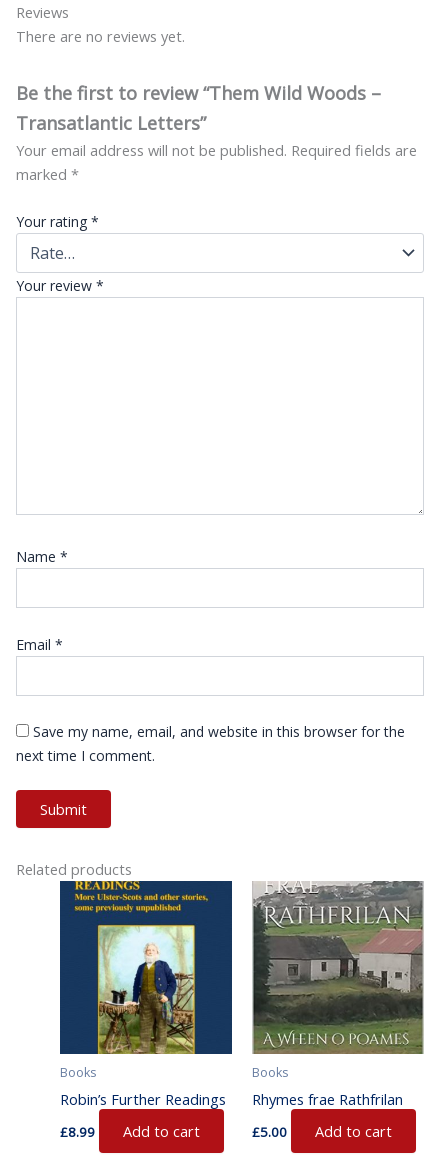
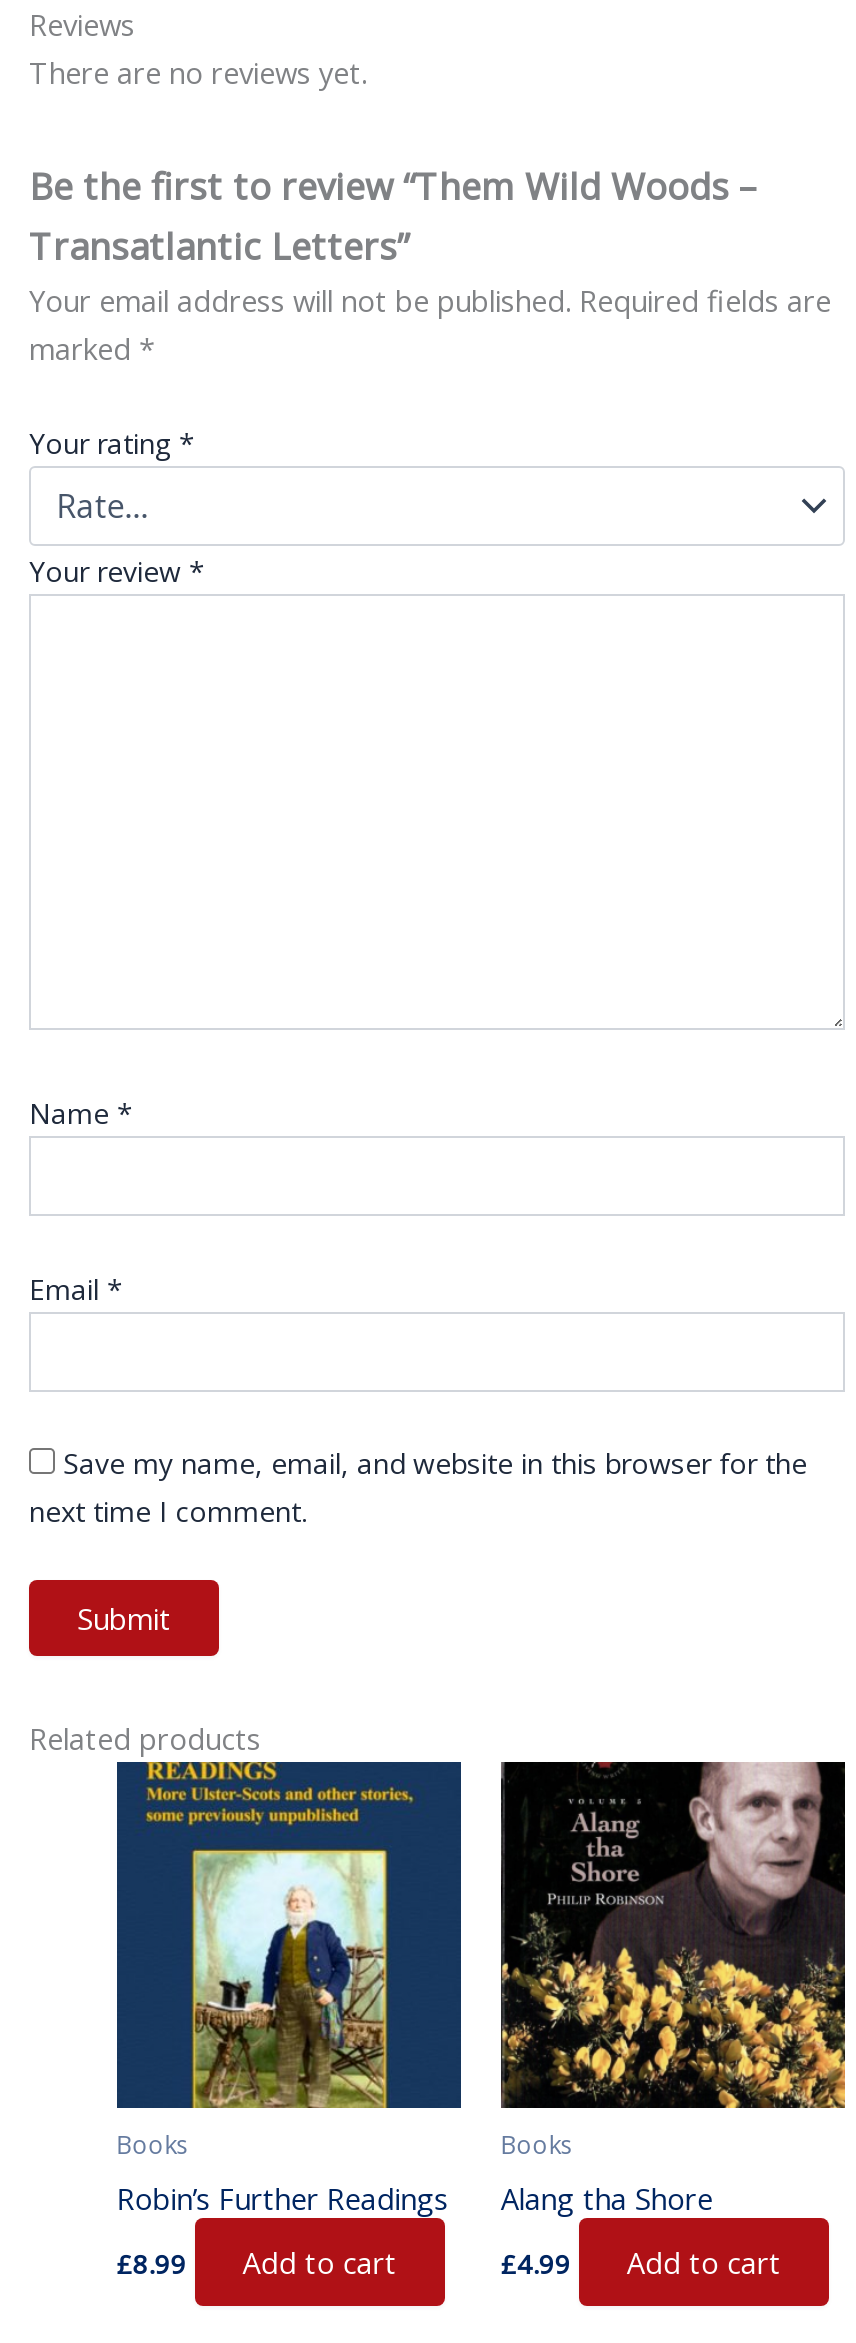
- [image]
- Rhymes frae Rathfrilan
+ [image]
+ Alang tha Shore

- £5.00 Add to cart
+ £4.99 Add to cart
